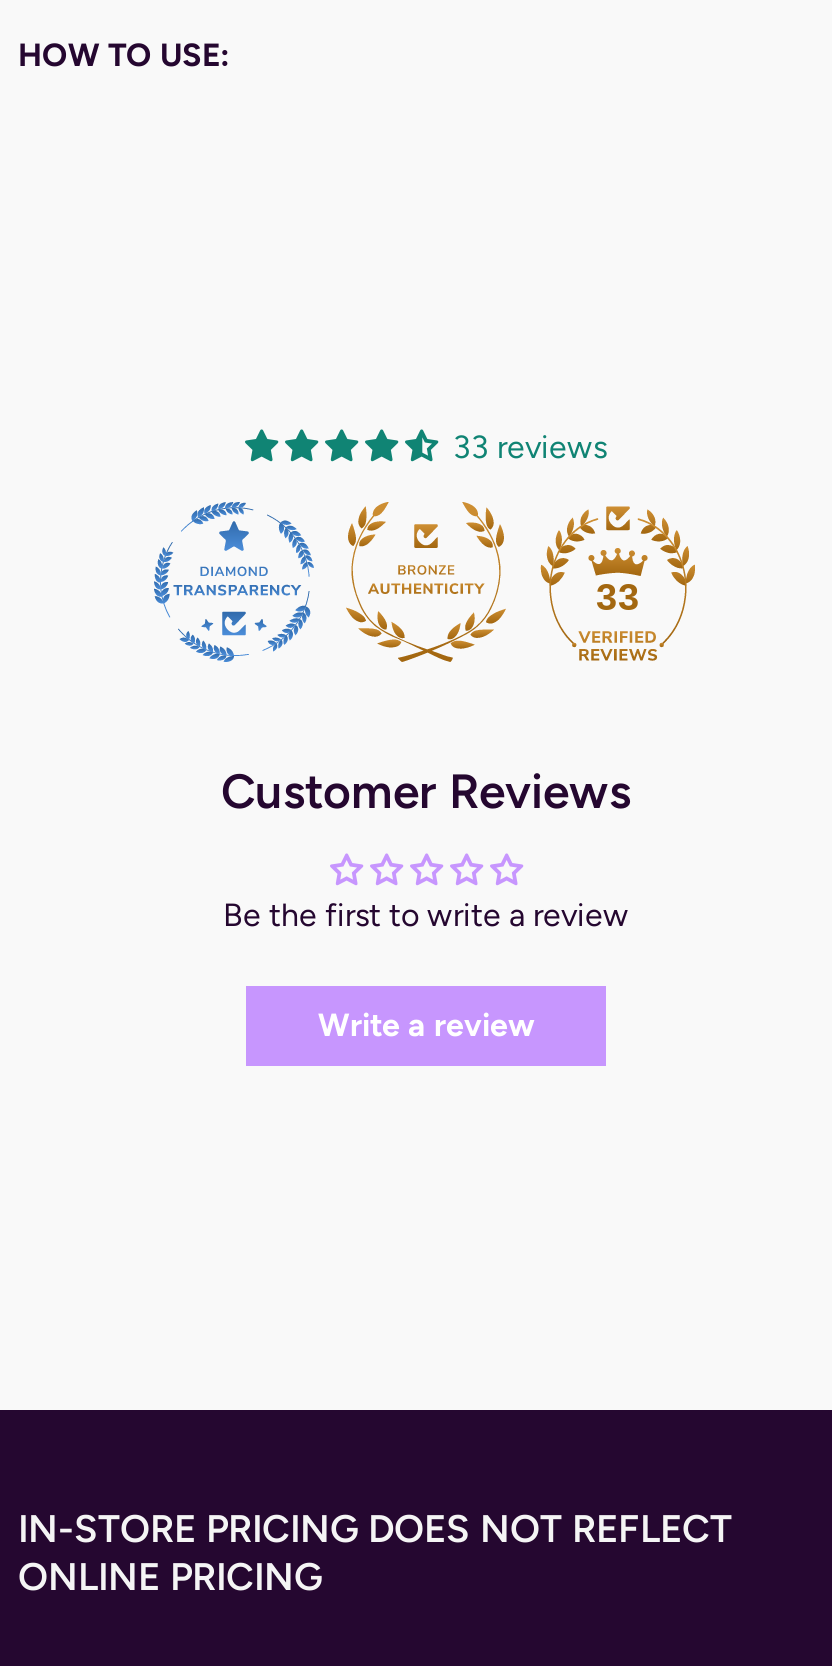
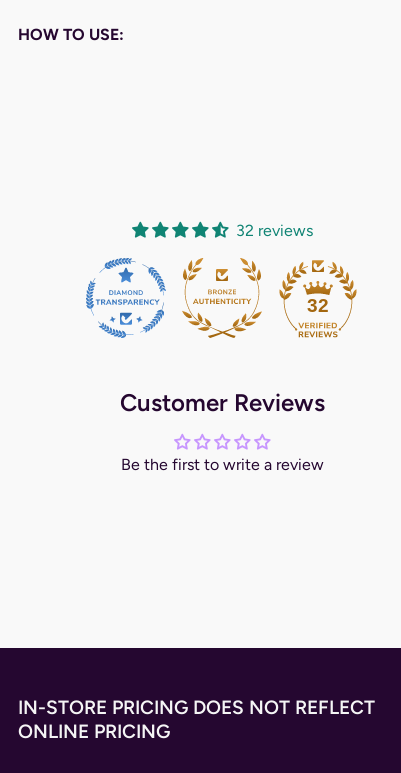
- 33 reviews
+ 32 reviews

- 33
+ 32

- Write a review
